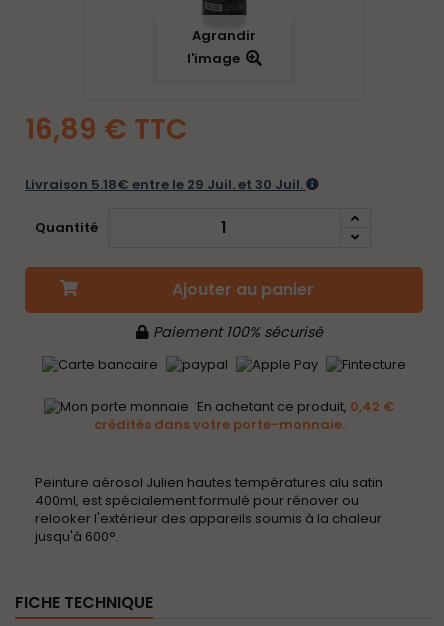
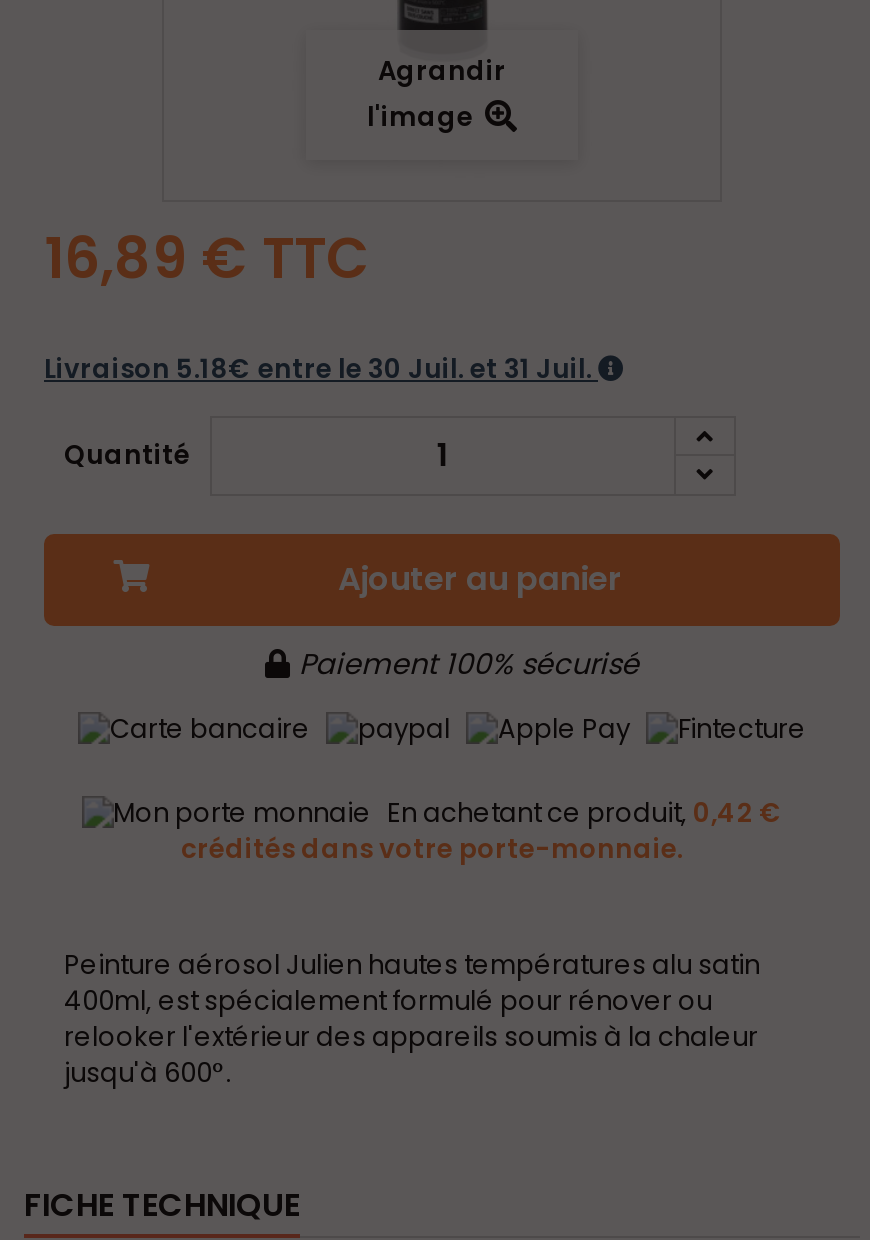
- Livraison 5.18€ entre le 29 Juil. et 30 Juil.
+ Livraison 5.18€ entre le 30 Juil. et 31 Juil.
